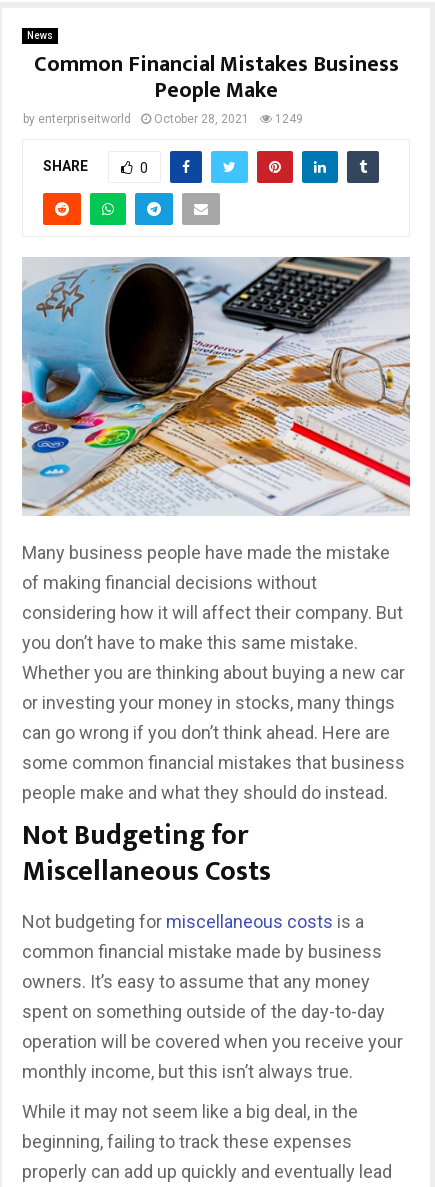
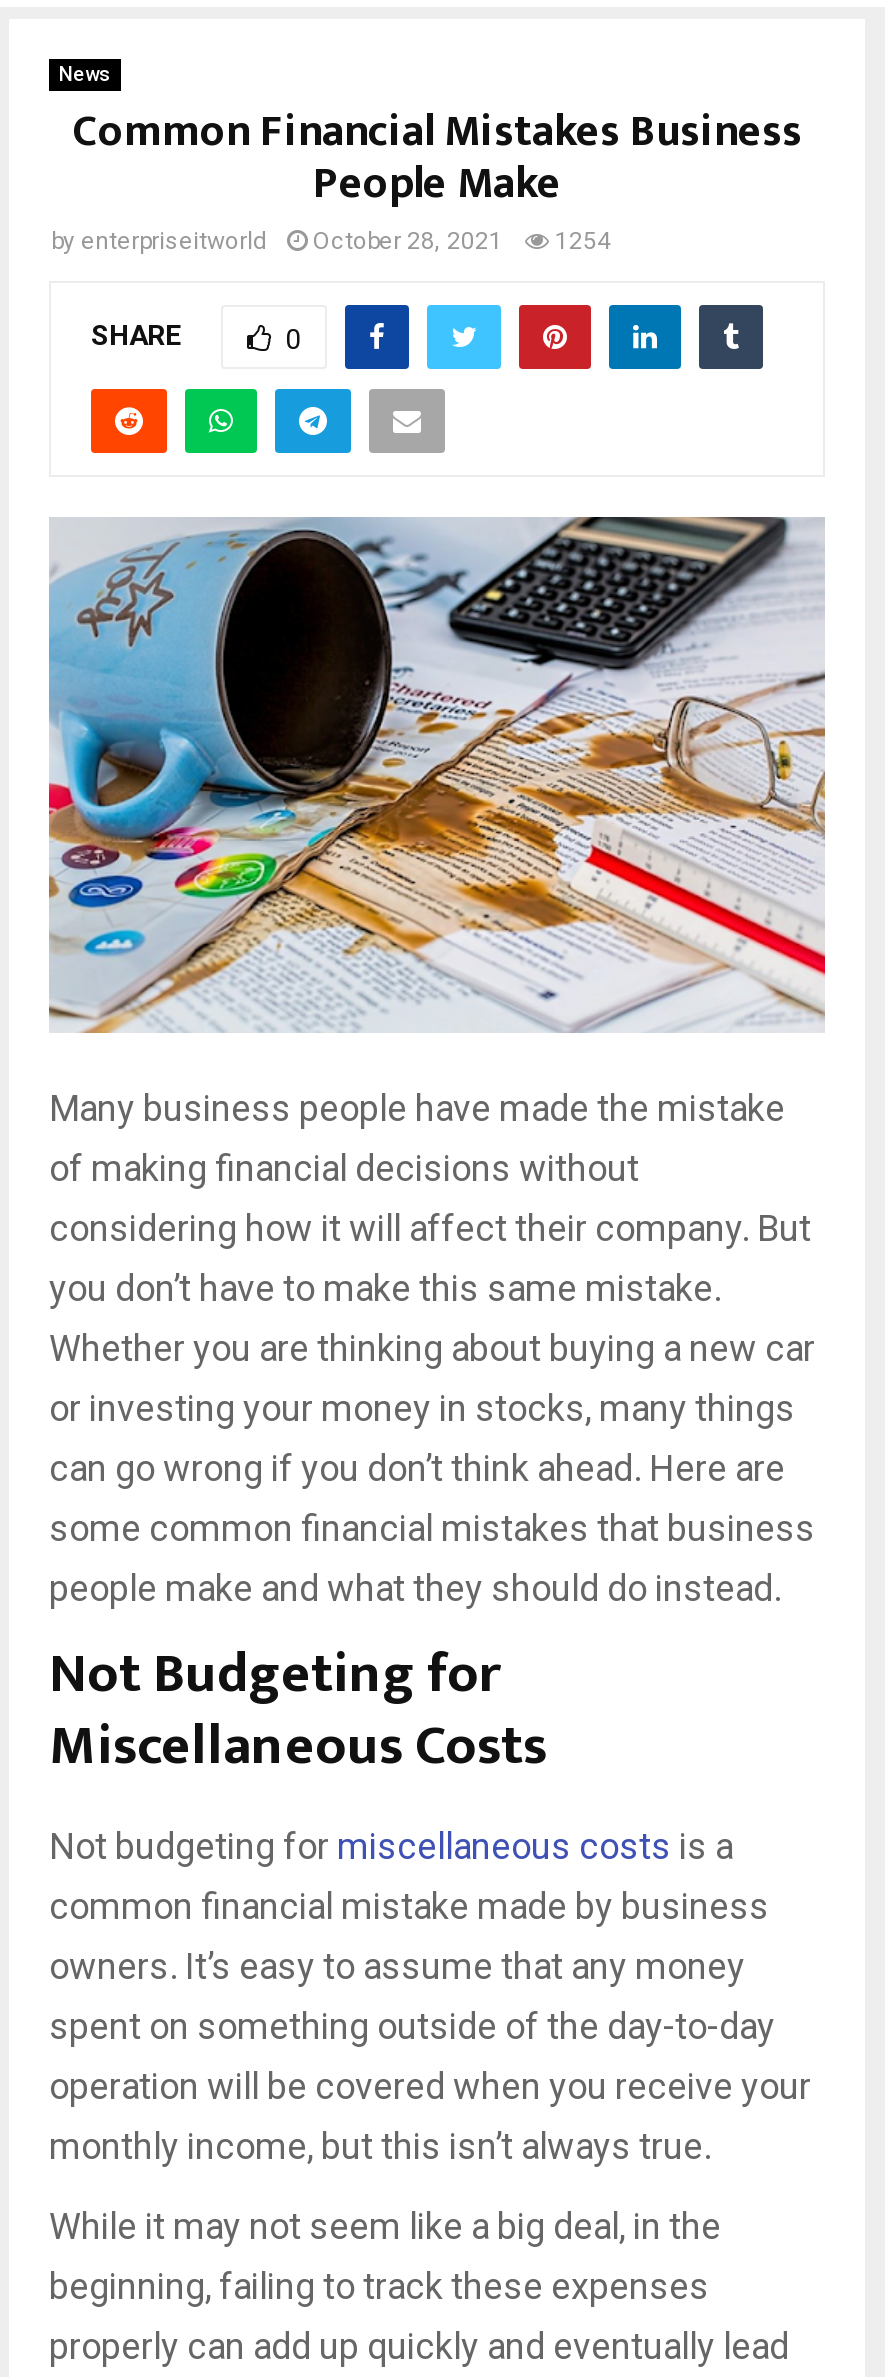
- by enterpriseitworld October 28, 2021 1249
+ by enterpriseitworld October 28, 2021 1254
